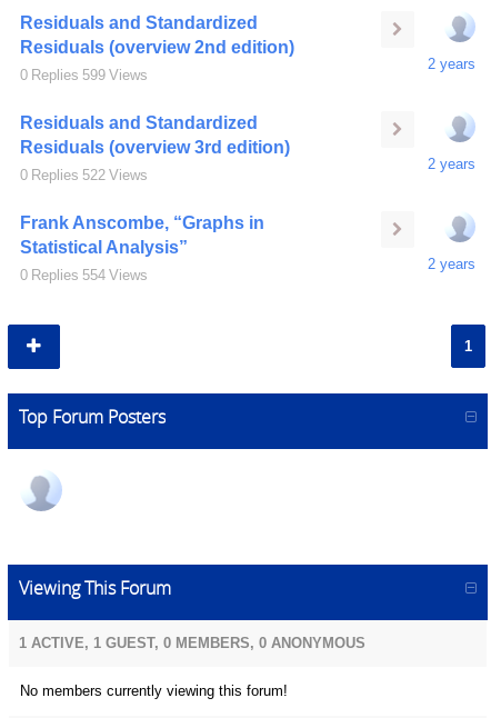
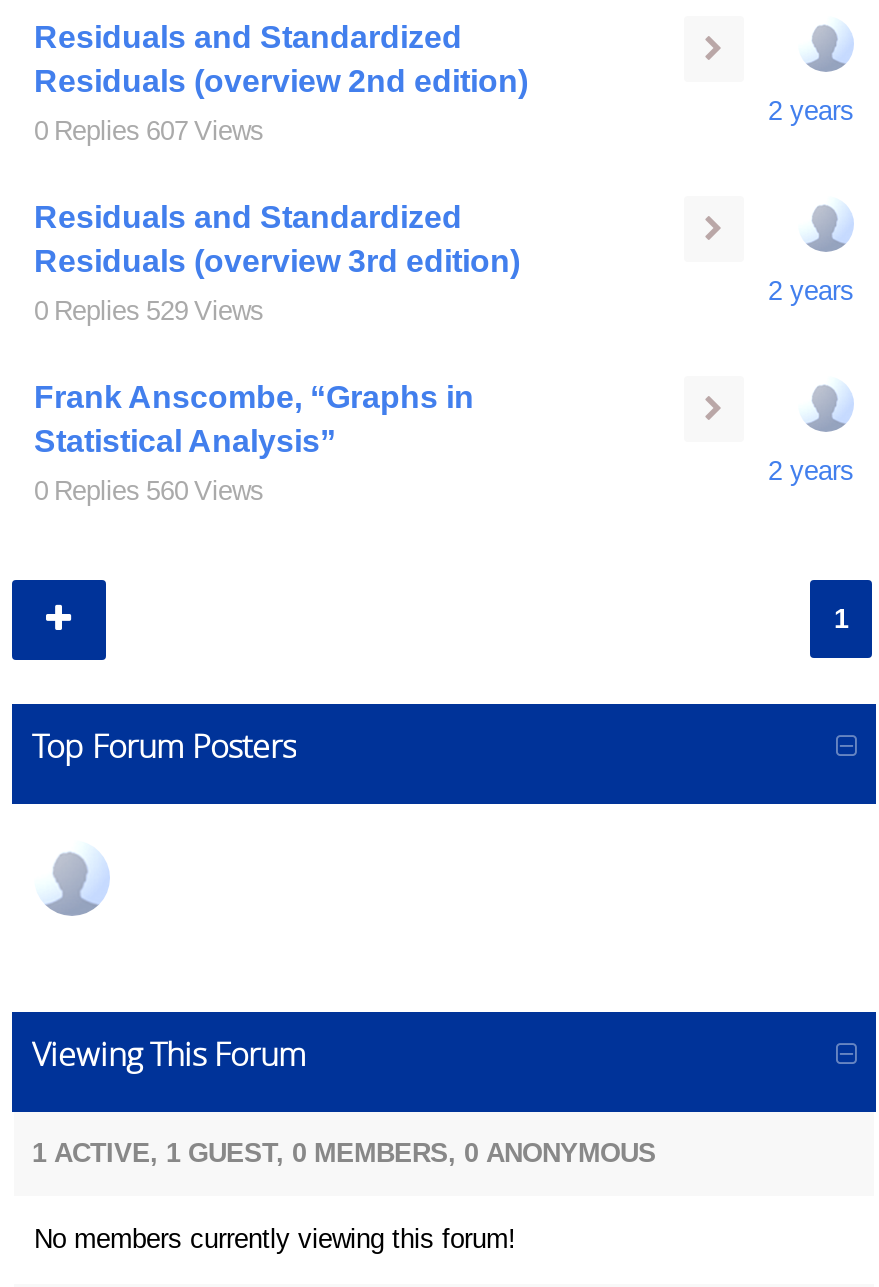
- 0 Replies 599 Views
+ 0 Replies 607 Views

- 0 Replies 522 Views
+ 0 Replies 529 Views

- 0 Replies 554 Views
+ 0 Replies 560 Views
